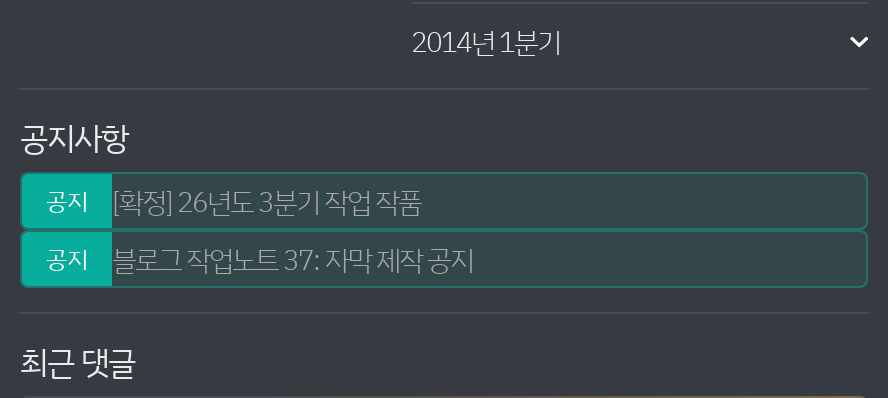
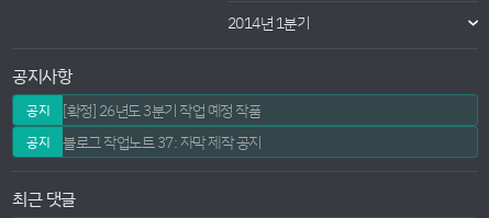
- [확정] 26년도 3분기 작업 작품
+ [확정] 26년도 3분기 작업 예정 작품
